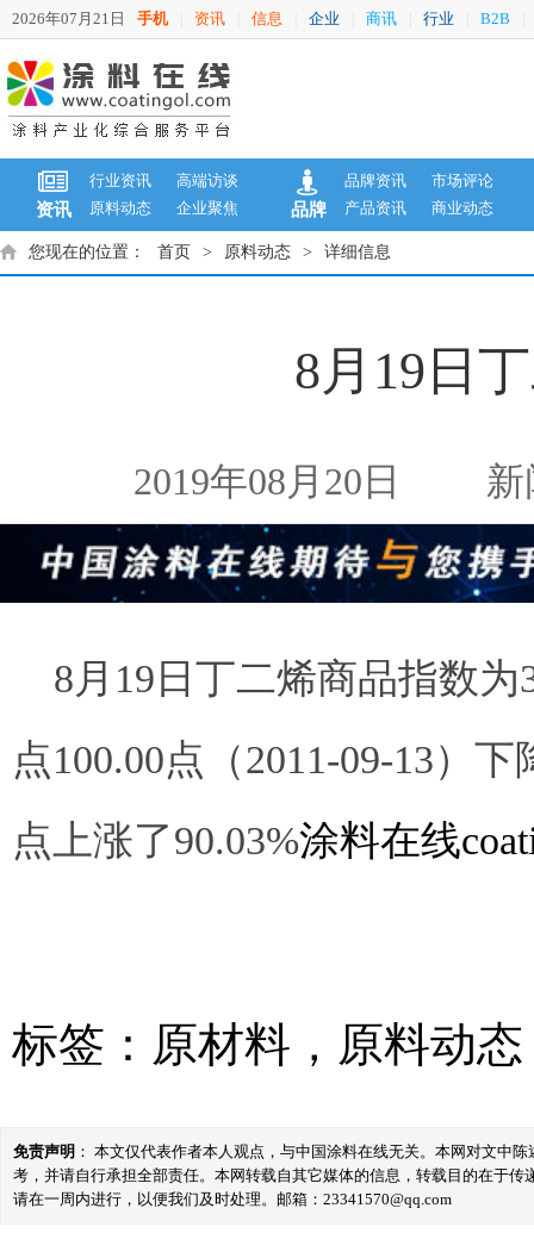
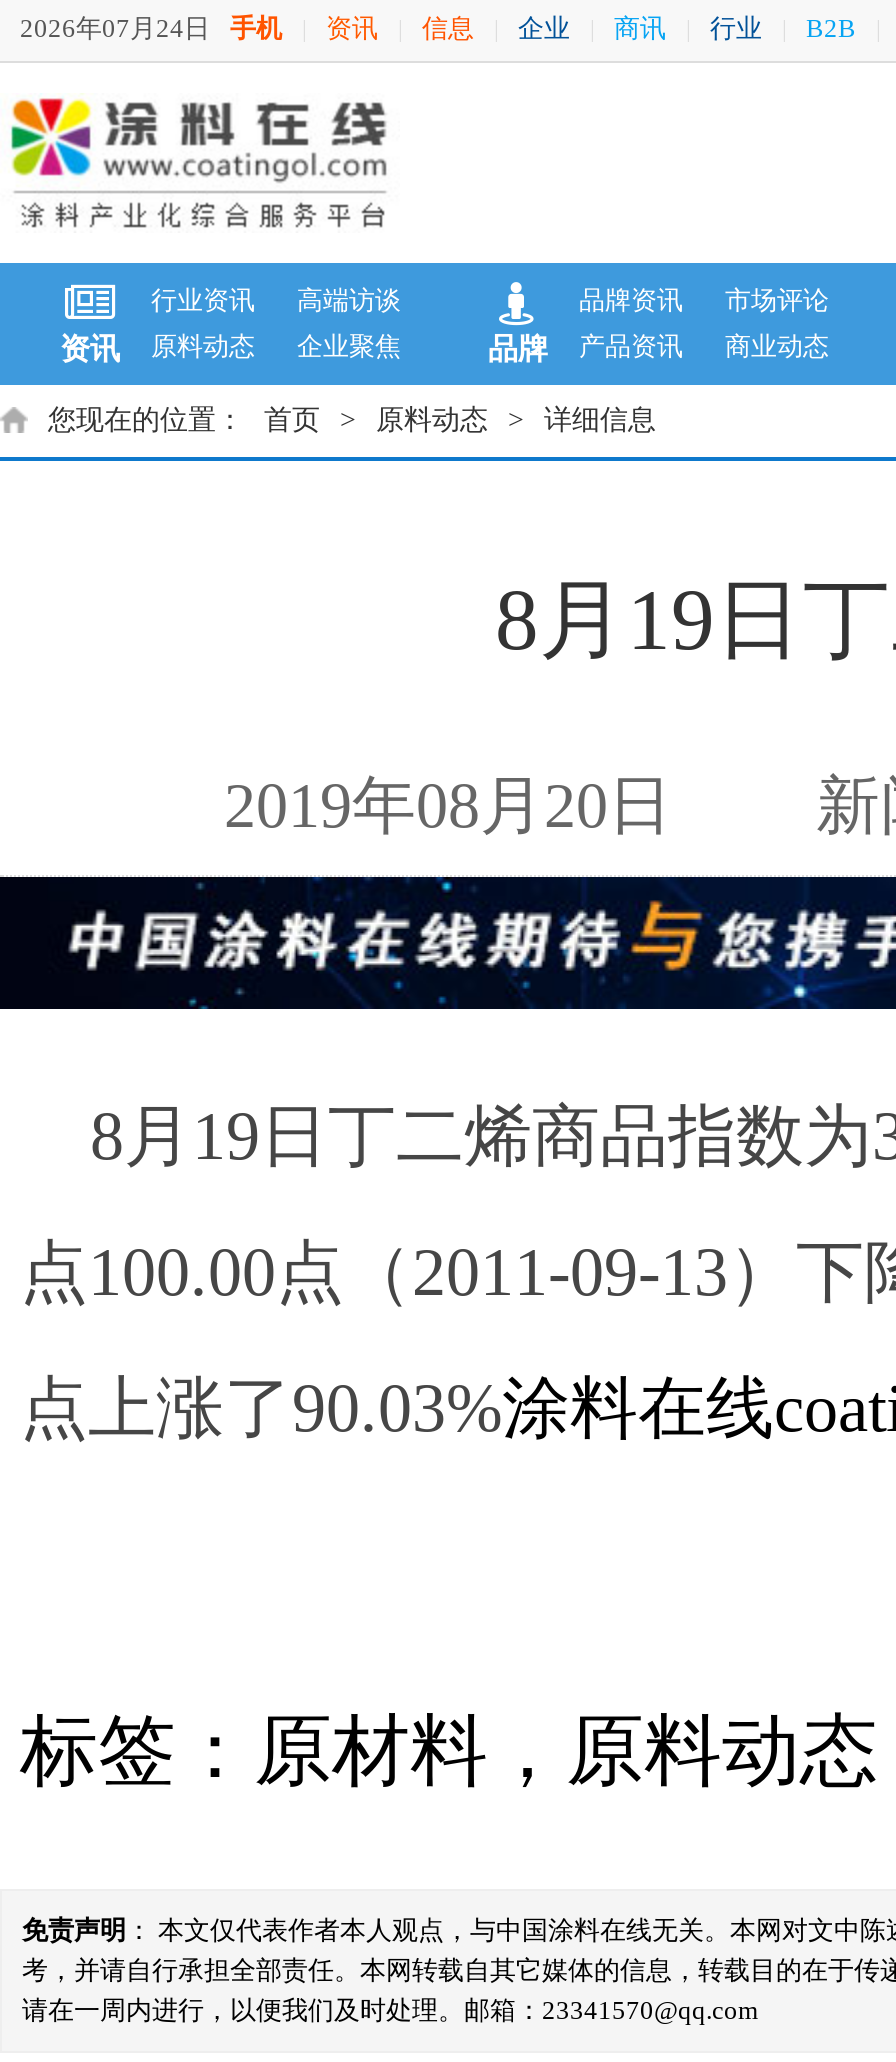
- 2026年07月21日 手机 资讯 信息 企业 商讯 行业 B2B
+ 2026年07月24日 手机 资讯 信息 企业 商讯 行业 B2B
